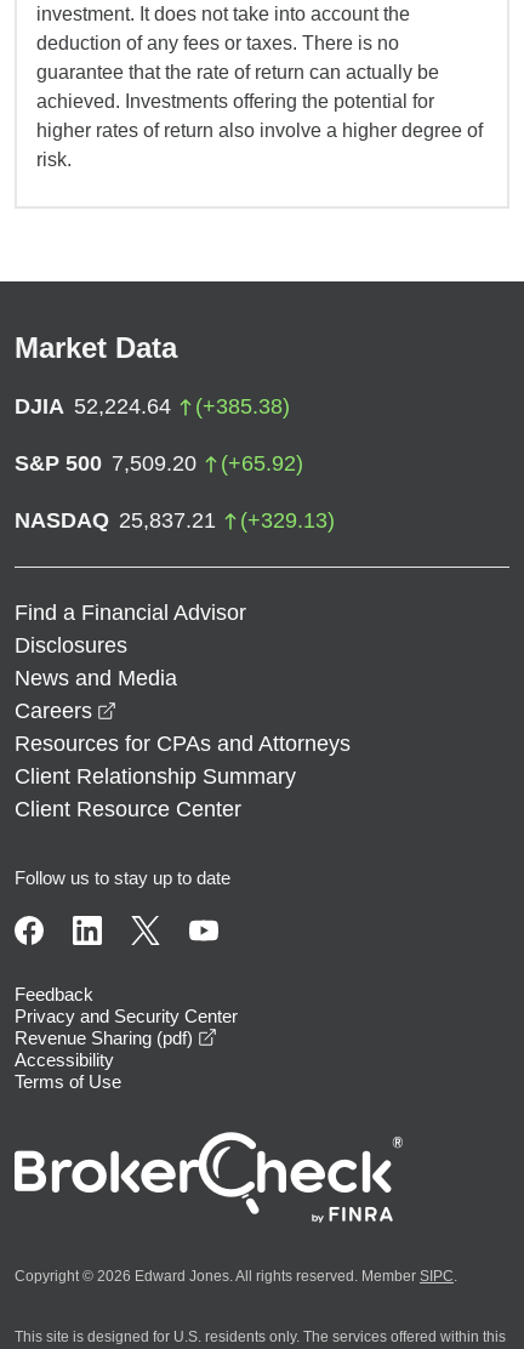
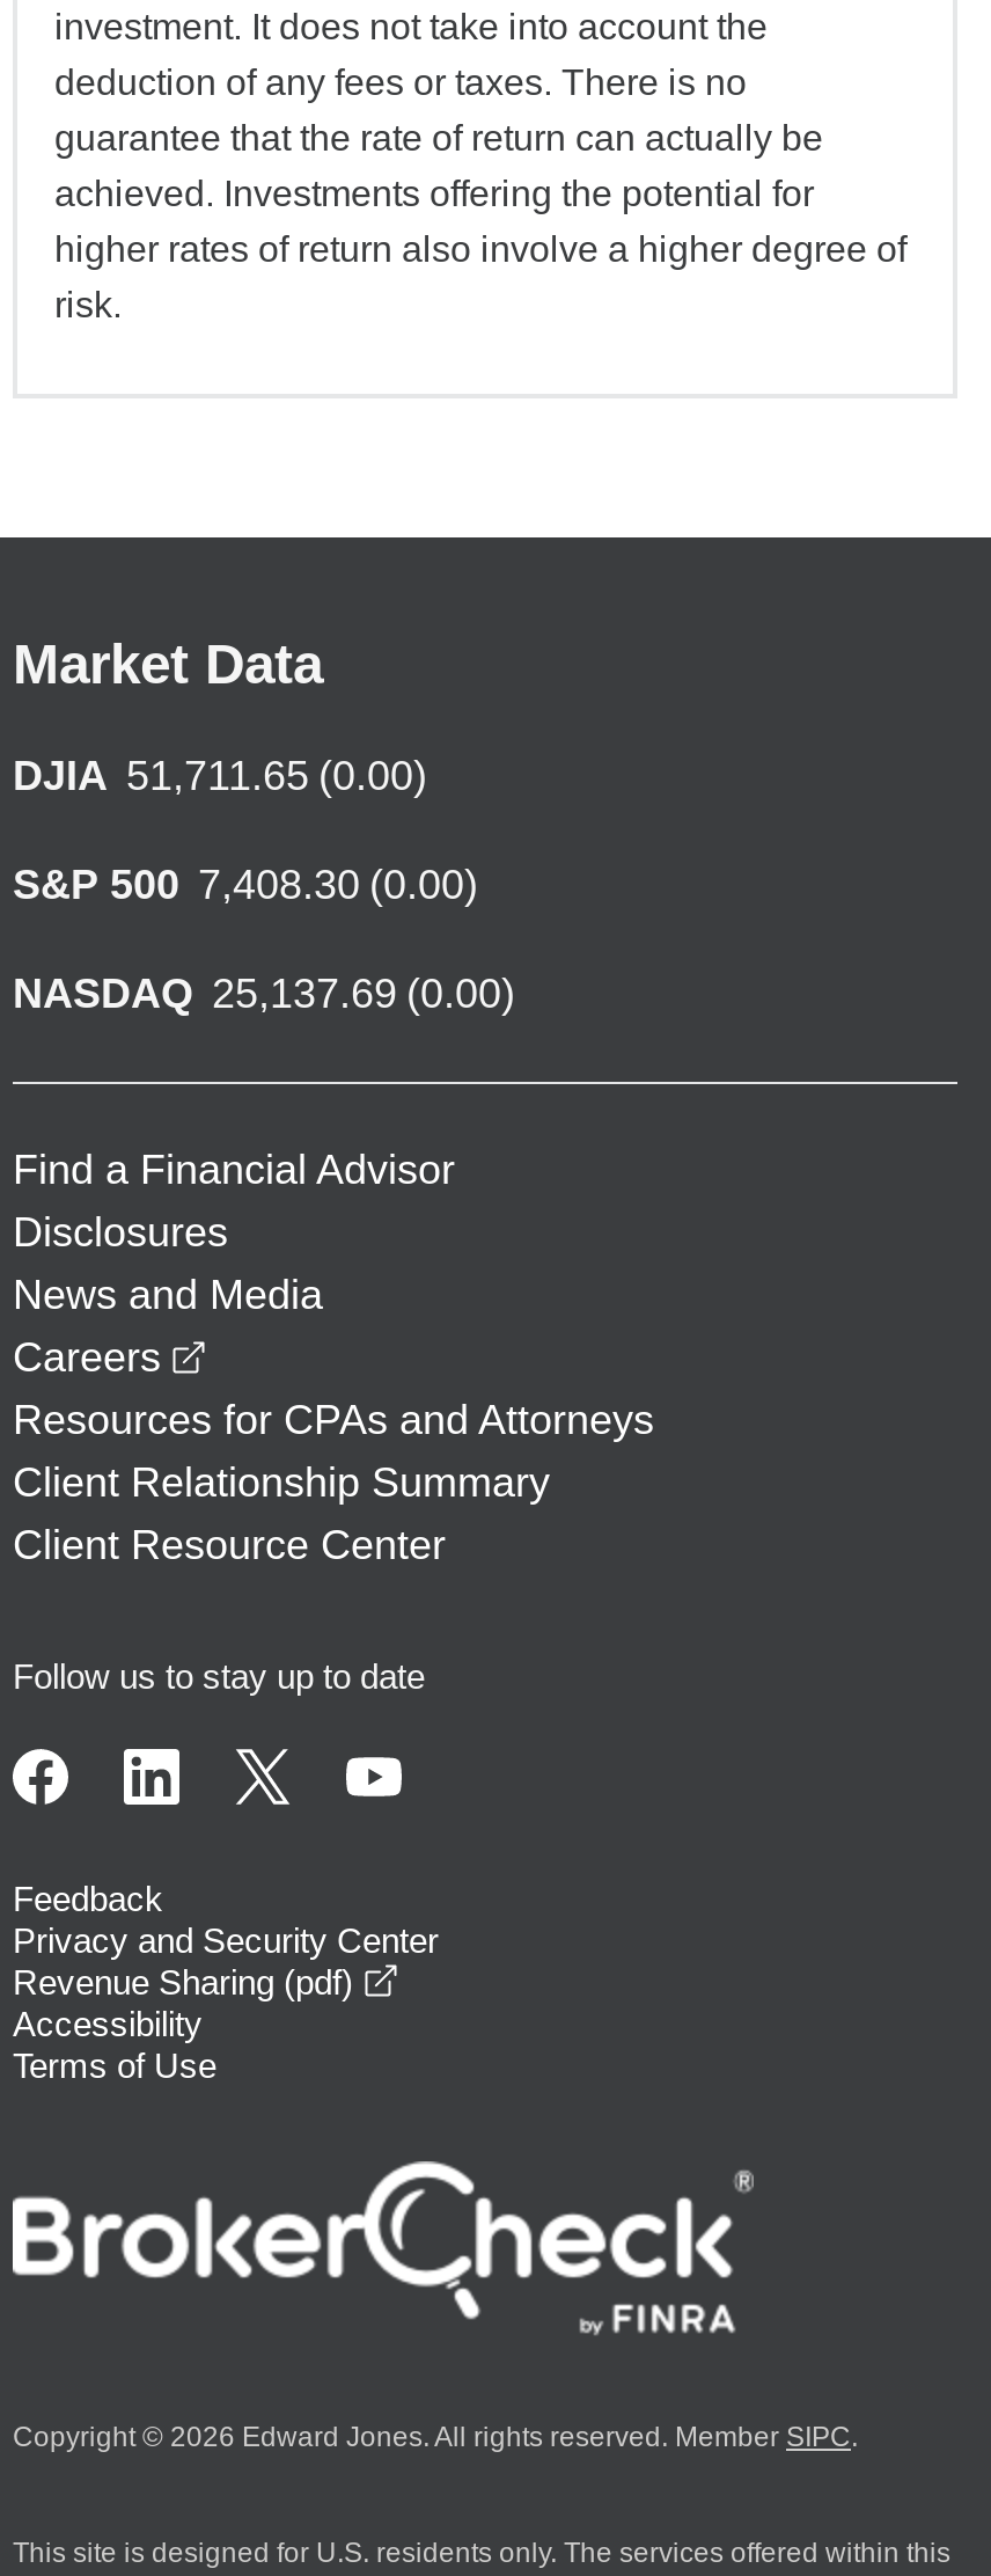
- DJIA 52,224.64
- (+385.38)
+ DJIA 51,711.65 (0.00)

- S&P 500 7,509.20
- (+65.92)
+ S&P 500 7,408.30 (0.00)

- NASDAQ 25,837.21
- (+329.13)
+ NASDAQ 25,137.69 (0.00)
